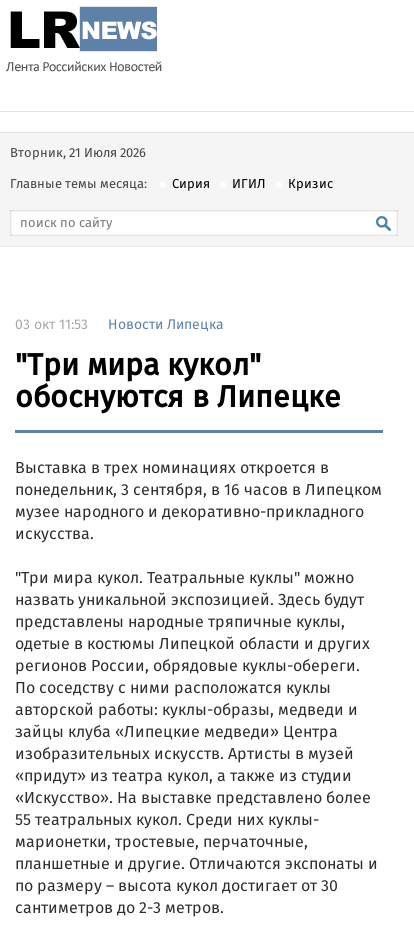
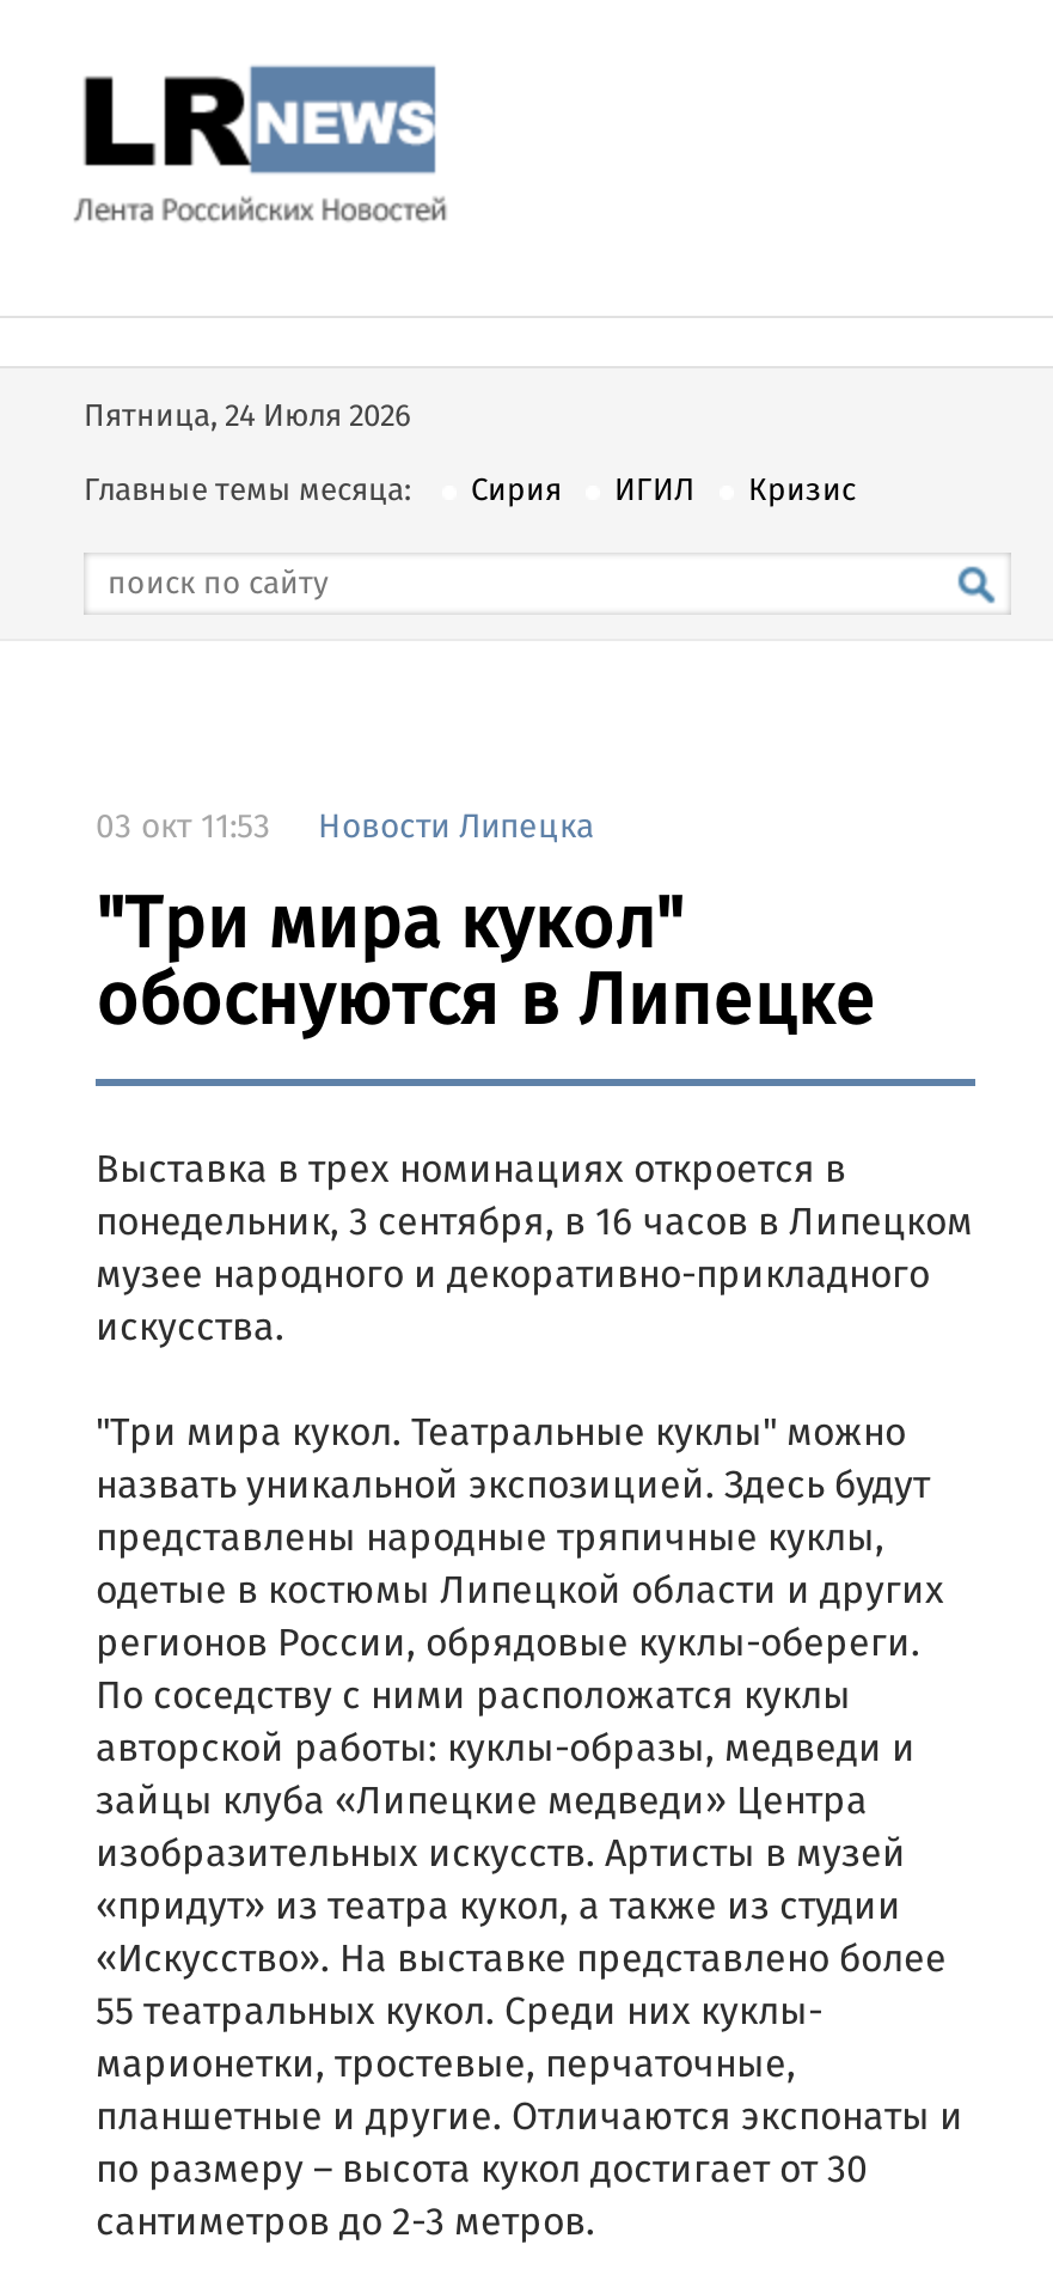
- Вторник, 21 Июля 2026
+ Пятница, 24 Июля 2026
